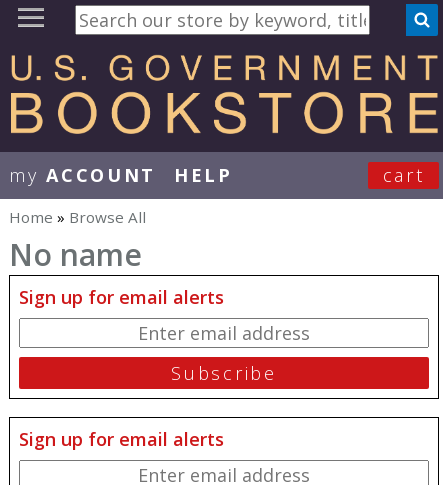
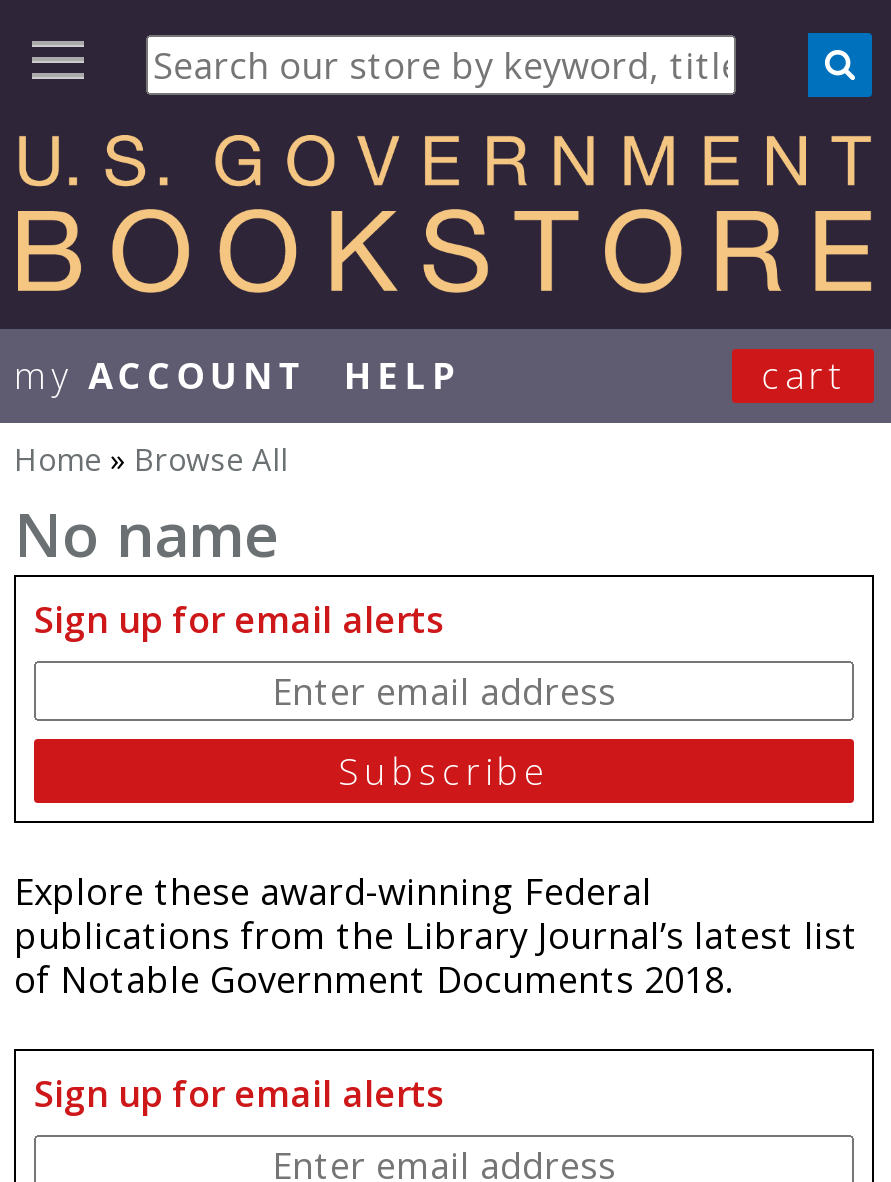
+ Explore these award-winning Federal
+ publications from the Library Journal’s latest list
+ of Notable Government Documents 2018.
